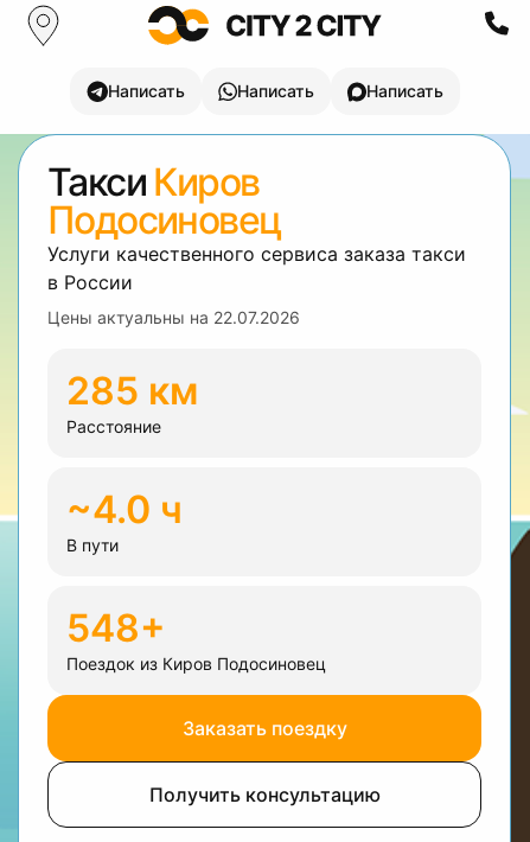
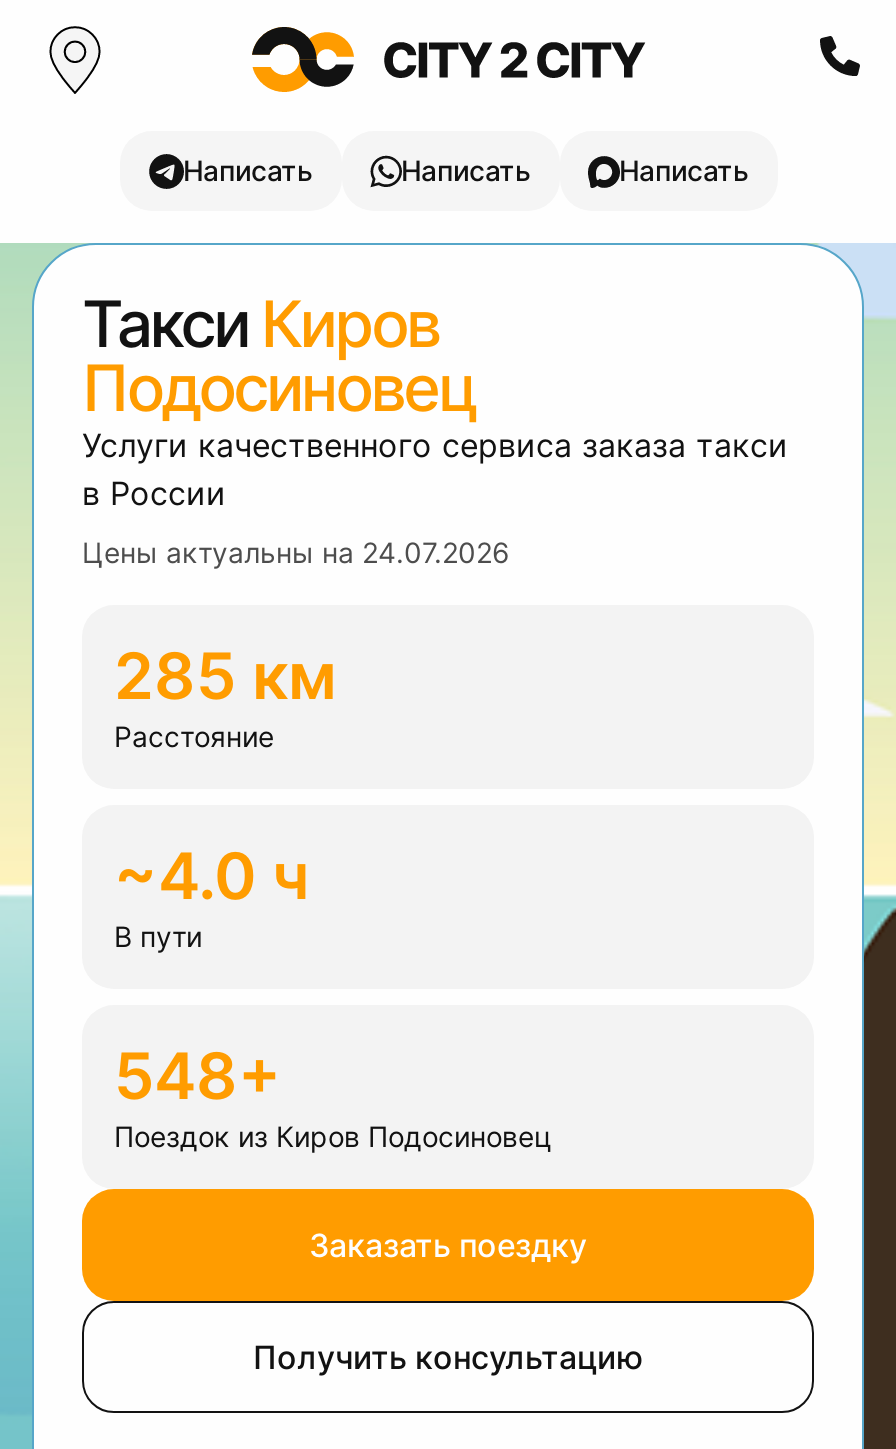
- Цены актуальны на 22.07.2026
+ Цены актуальны на 24.07.2026
